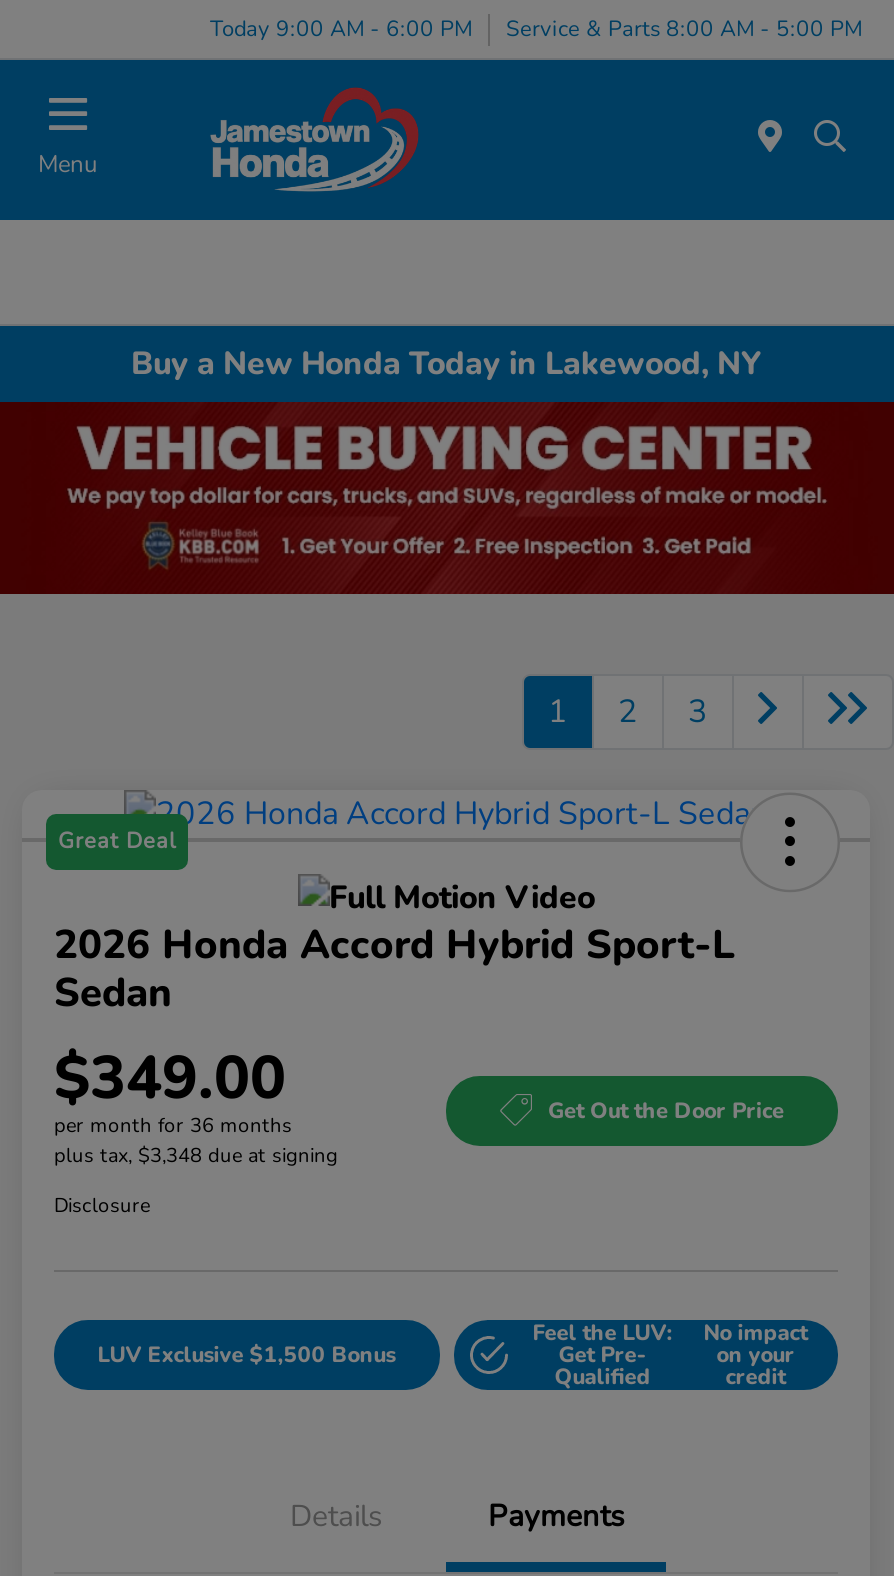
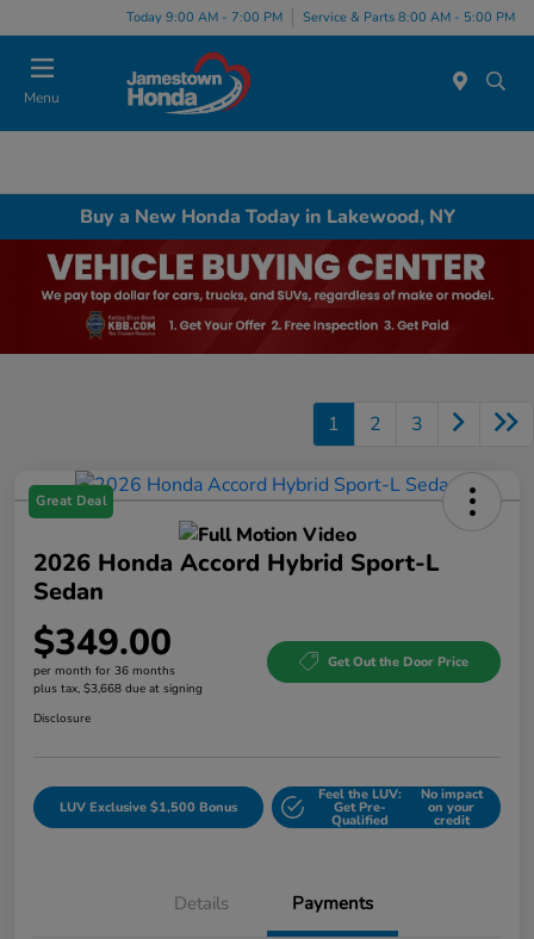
- Today 9:00 AM - 6:00 PM Service & Parts 8:00 AM - 5:00 PM
+ Today 9:00 AM - 7:00 PM Service & Parts 8:00 AM - 5:00 PM

- plus tax, $3,348 due at signing
+ plus tax, $3,668 due at signing
